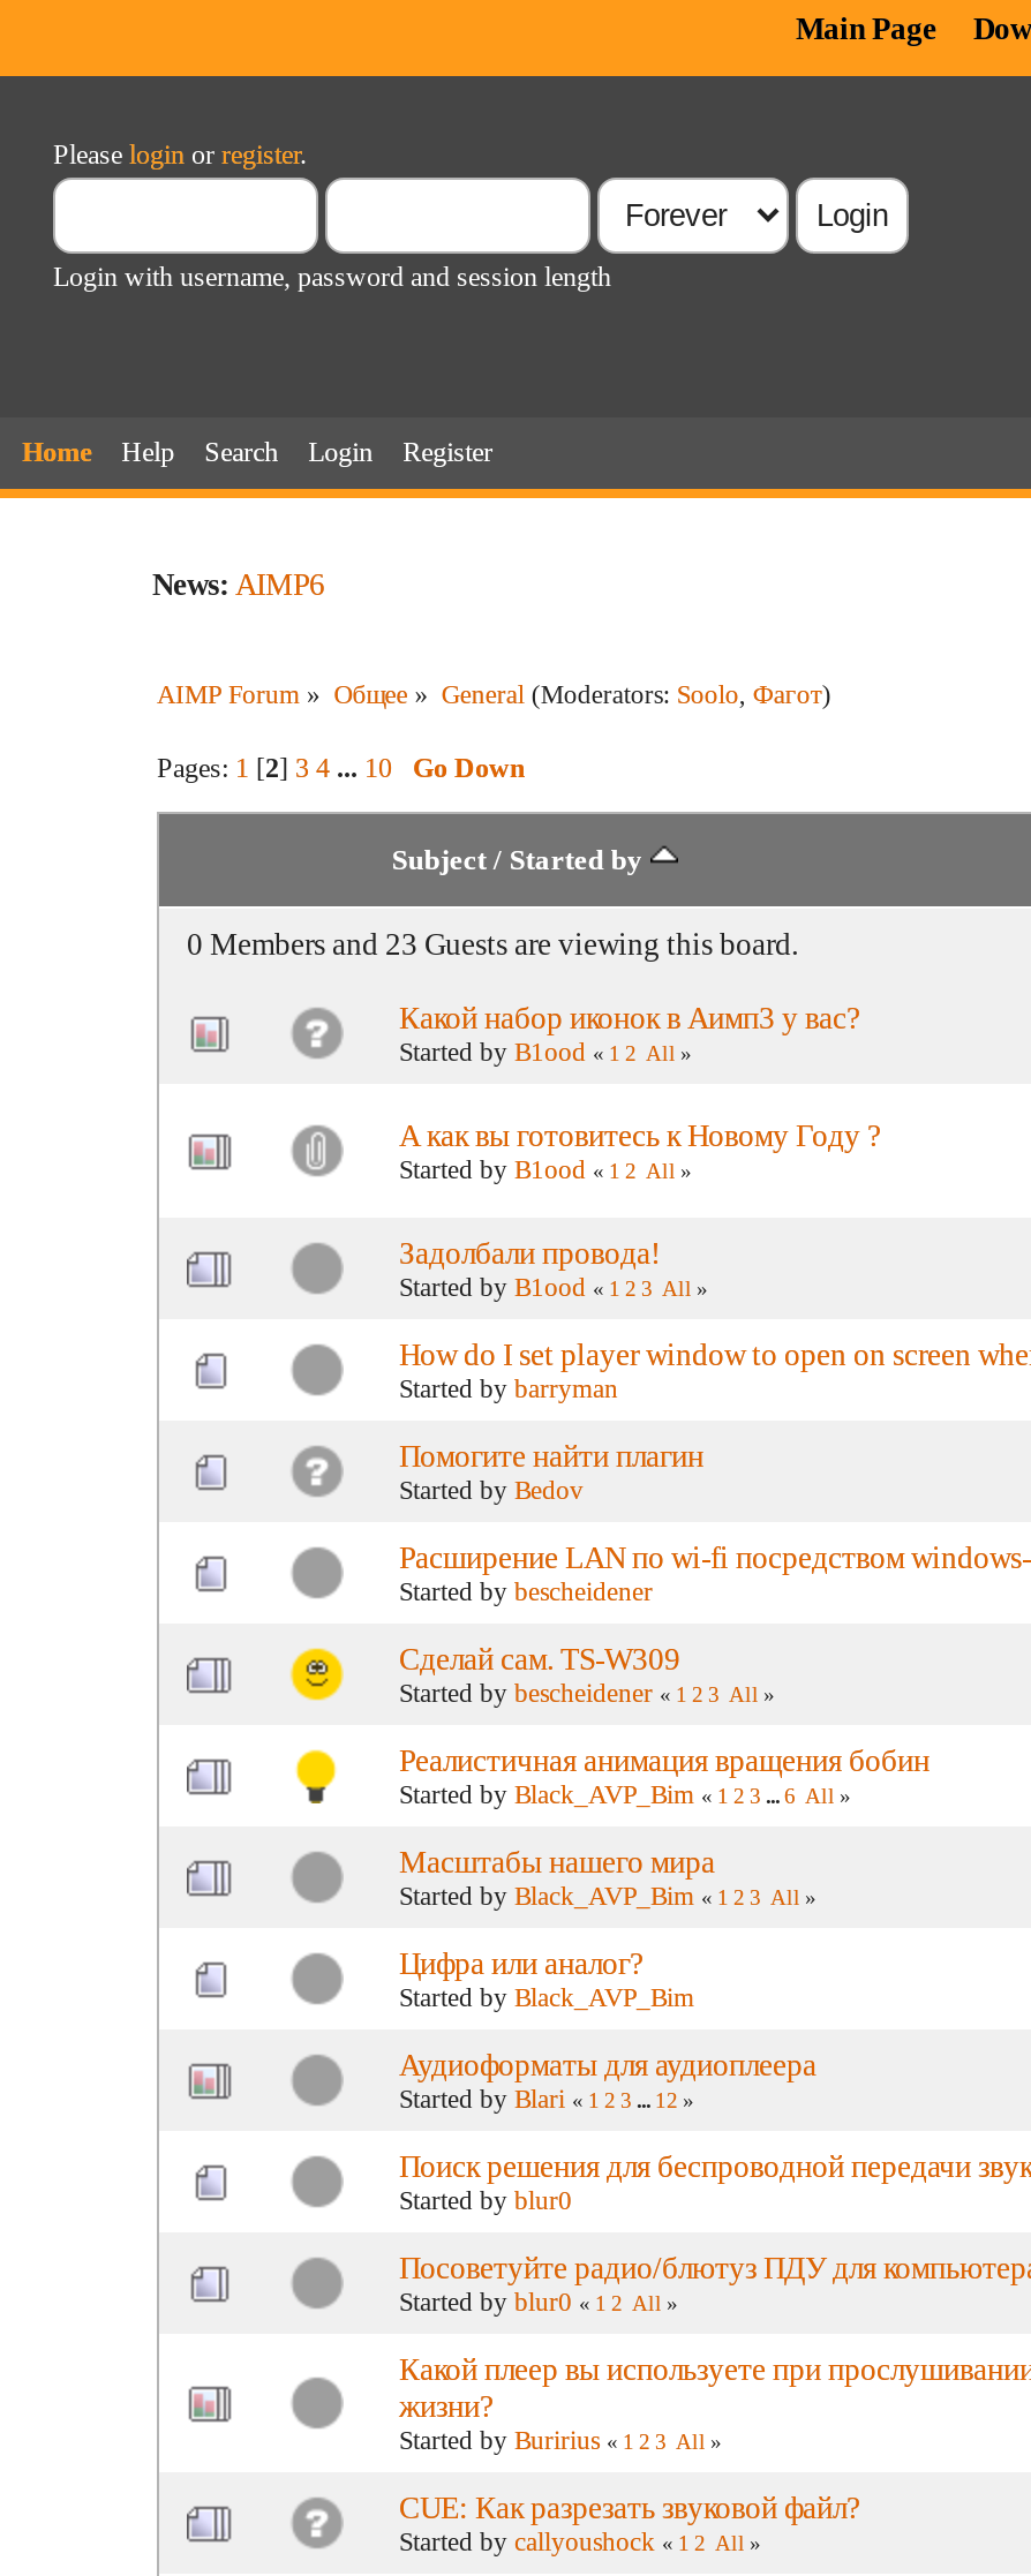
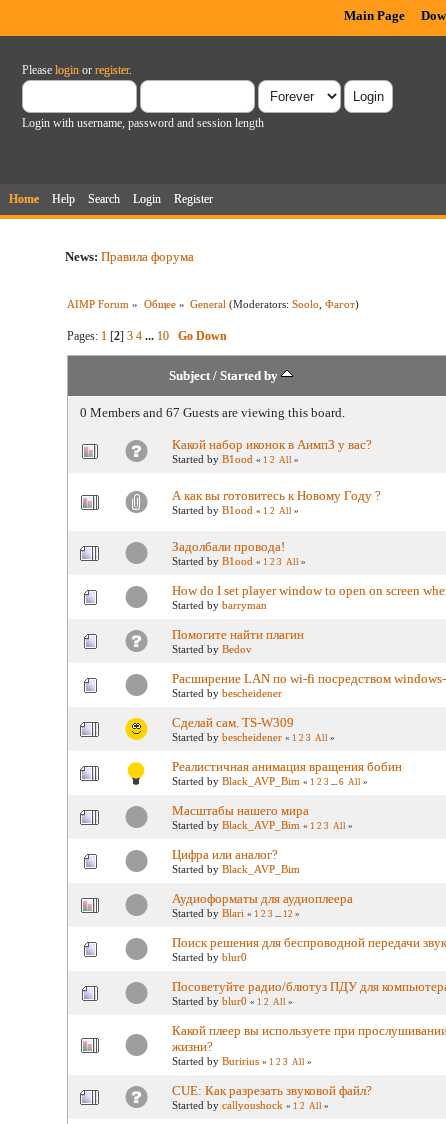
- News: AIMP6
+ News: Правила форума

- 0 Members and 23 Guests are viewing this board.
+ 0 Members and 67 Guests are viewing this board.
